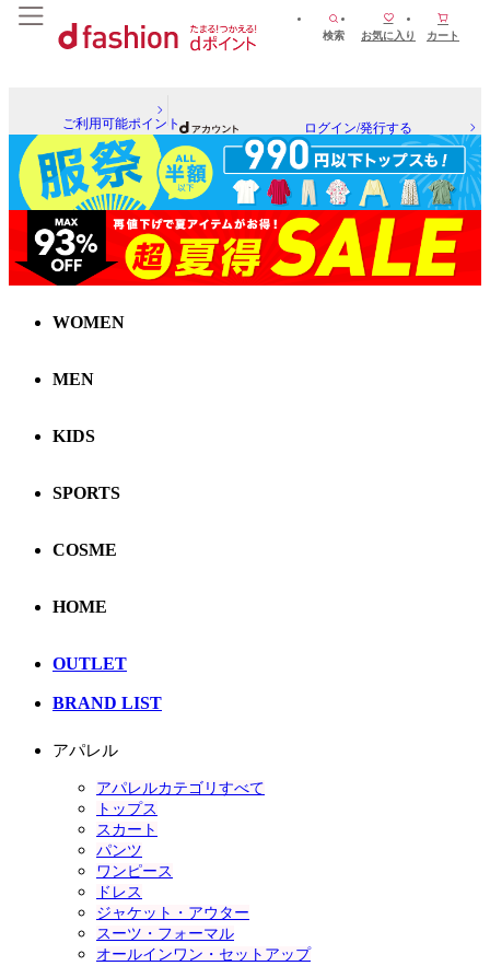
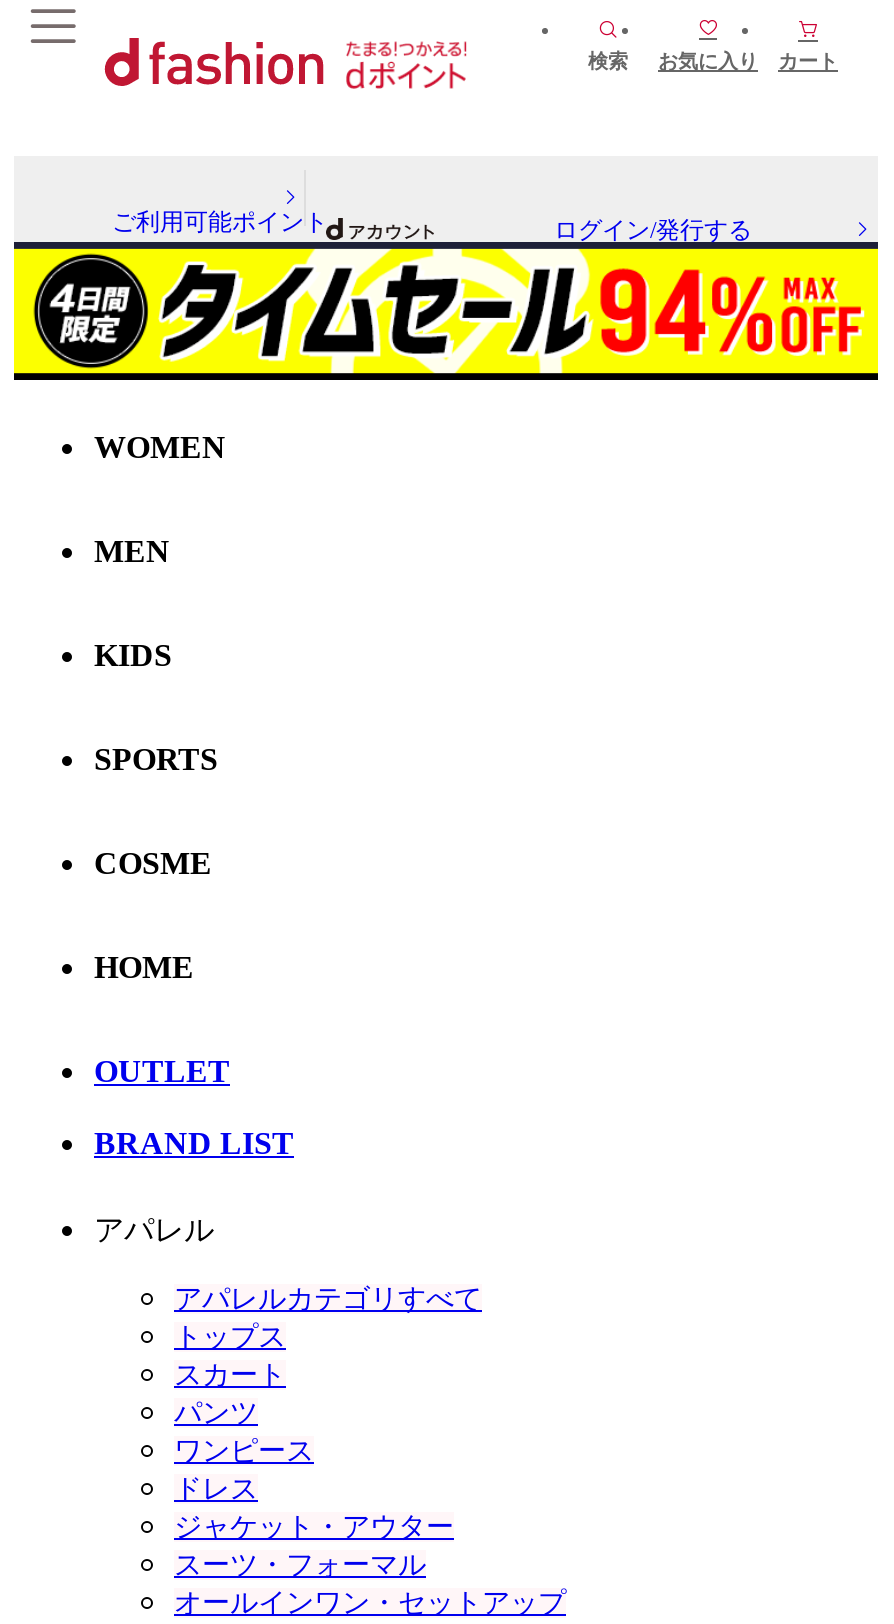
- [image]
+ [image]
